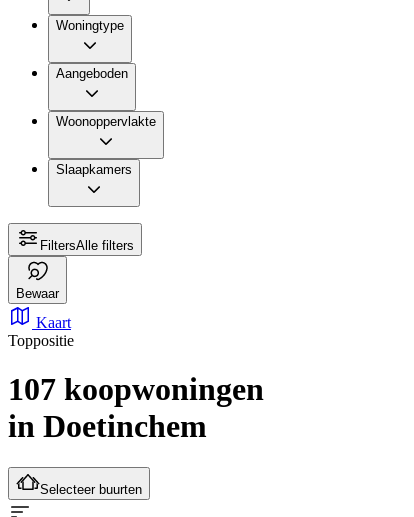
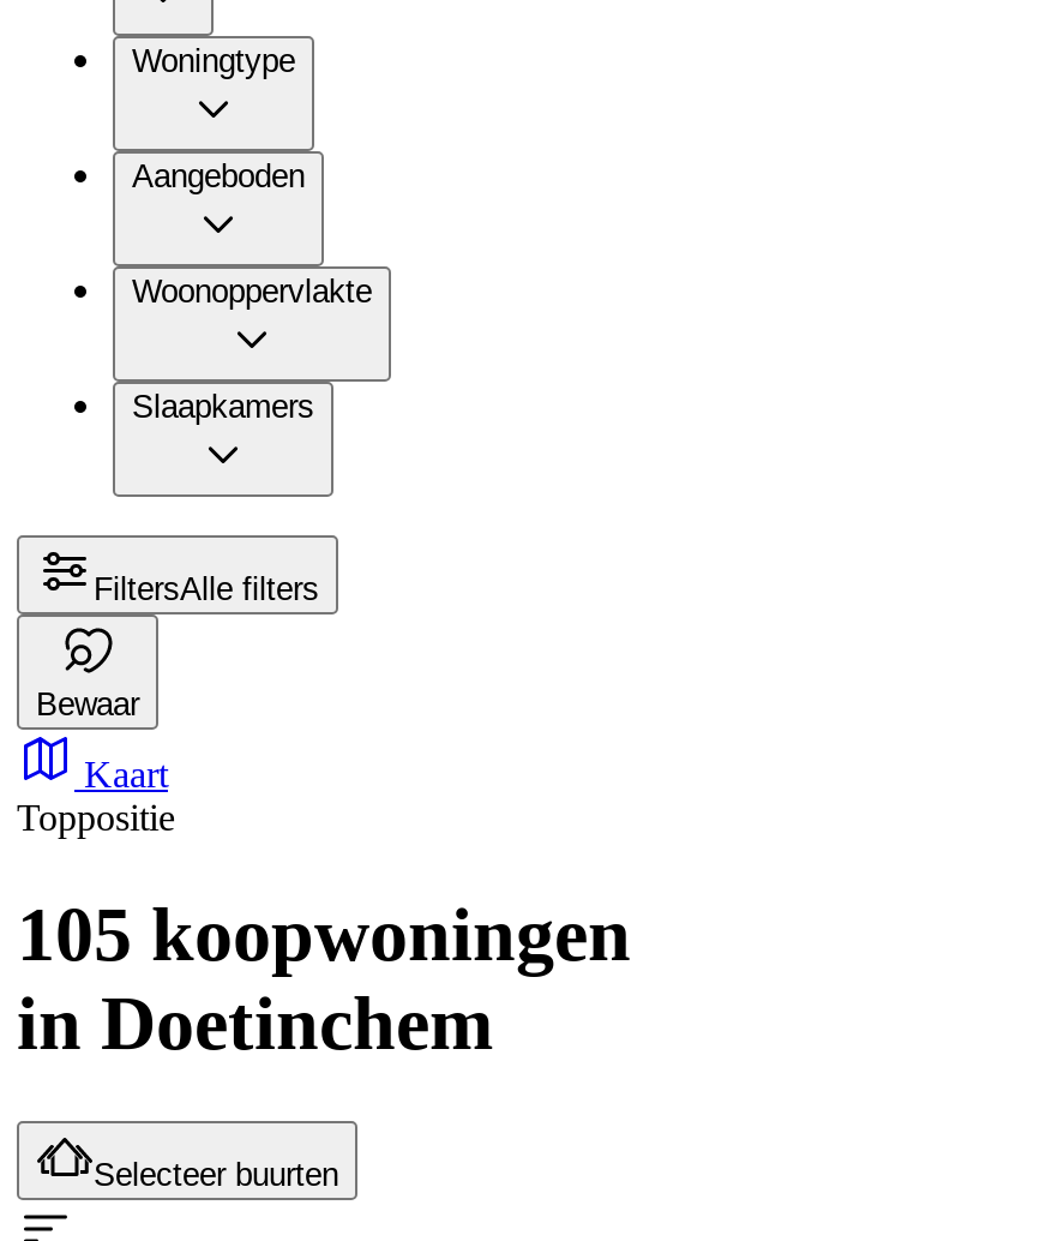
- 107 koopwoningen
+ 105 koopwoningen
